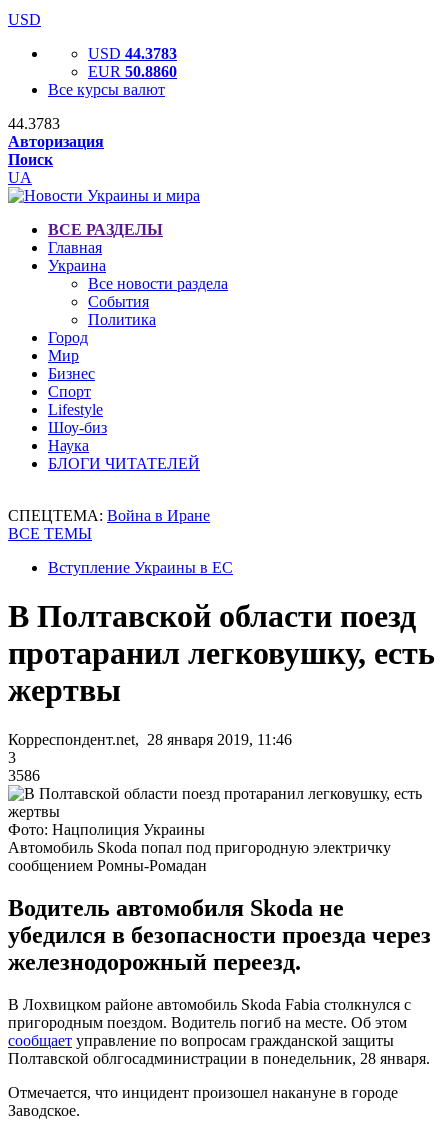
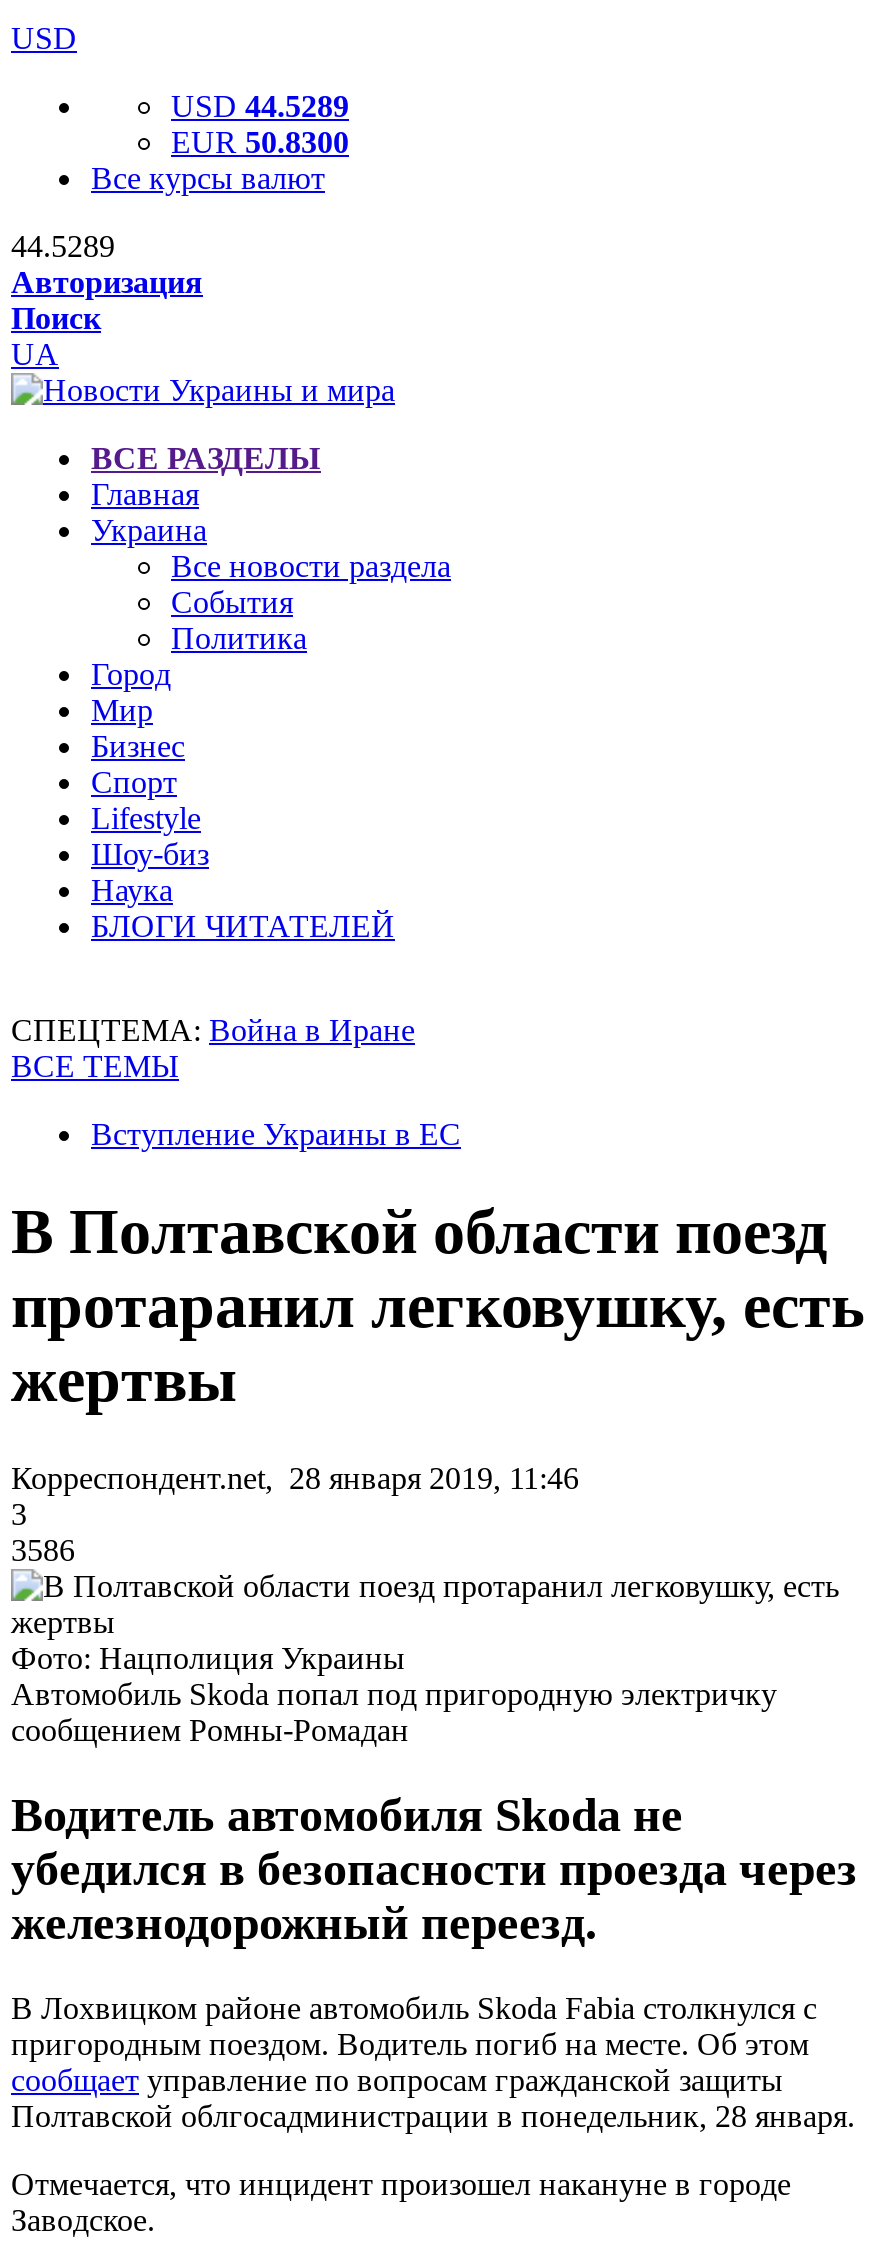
- USD 44.3783
+ USD 44.5289

- EUR 50.8860
+ EUR 50.8300

- 44.3783
+ 44.5289
